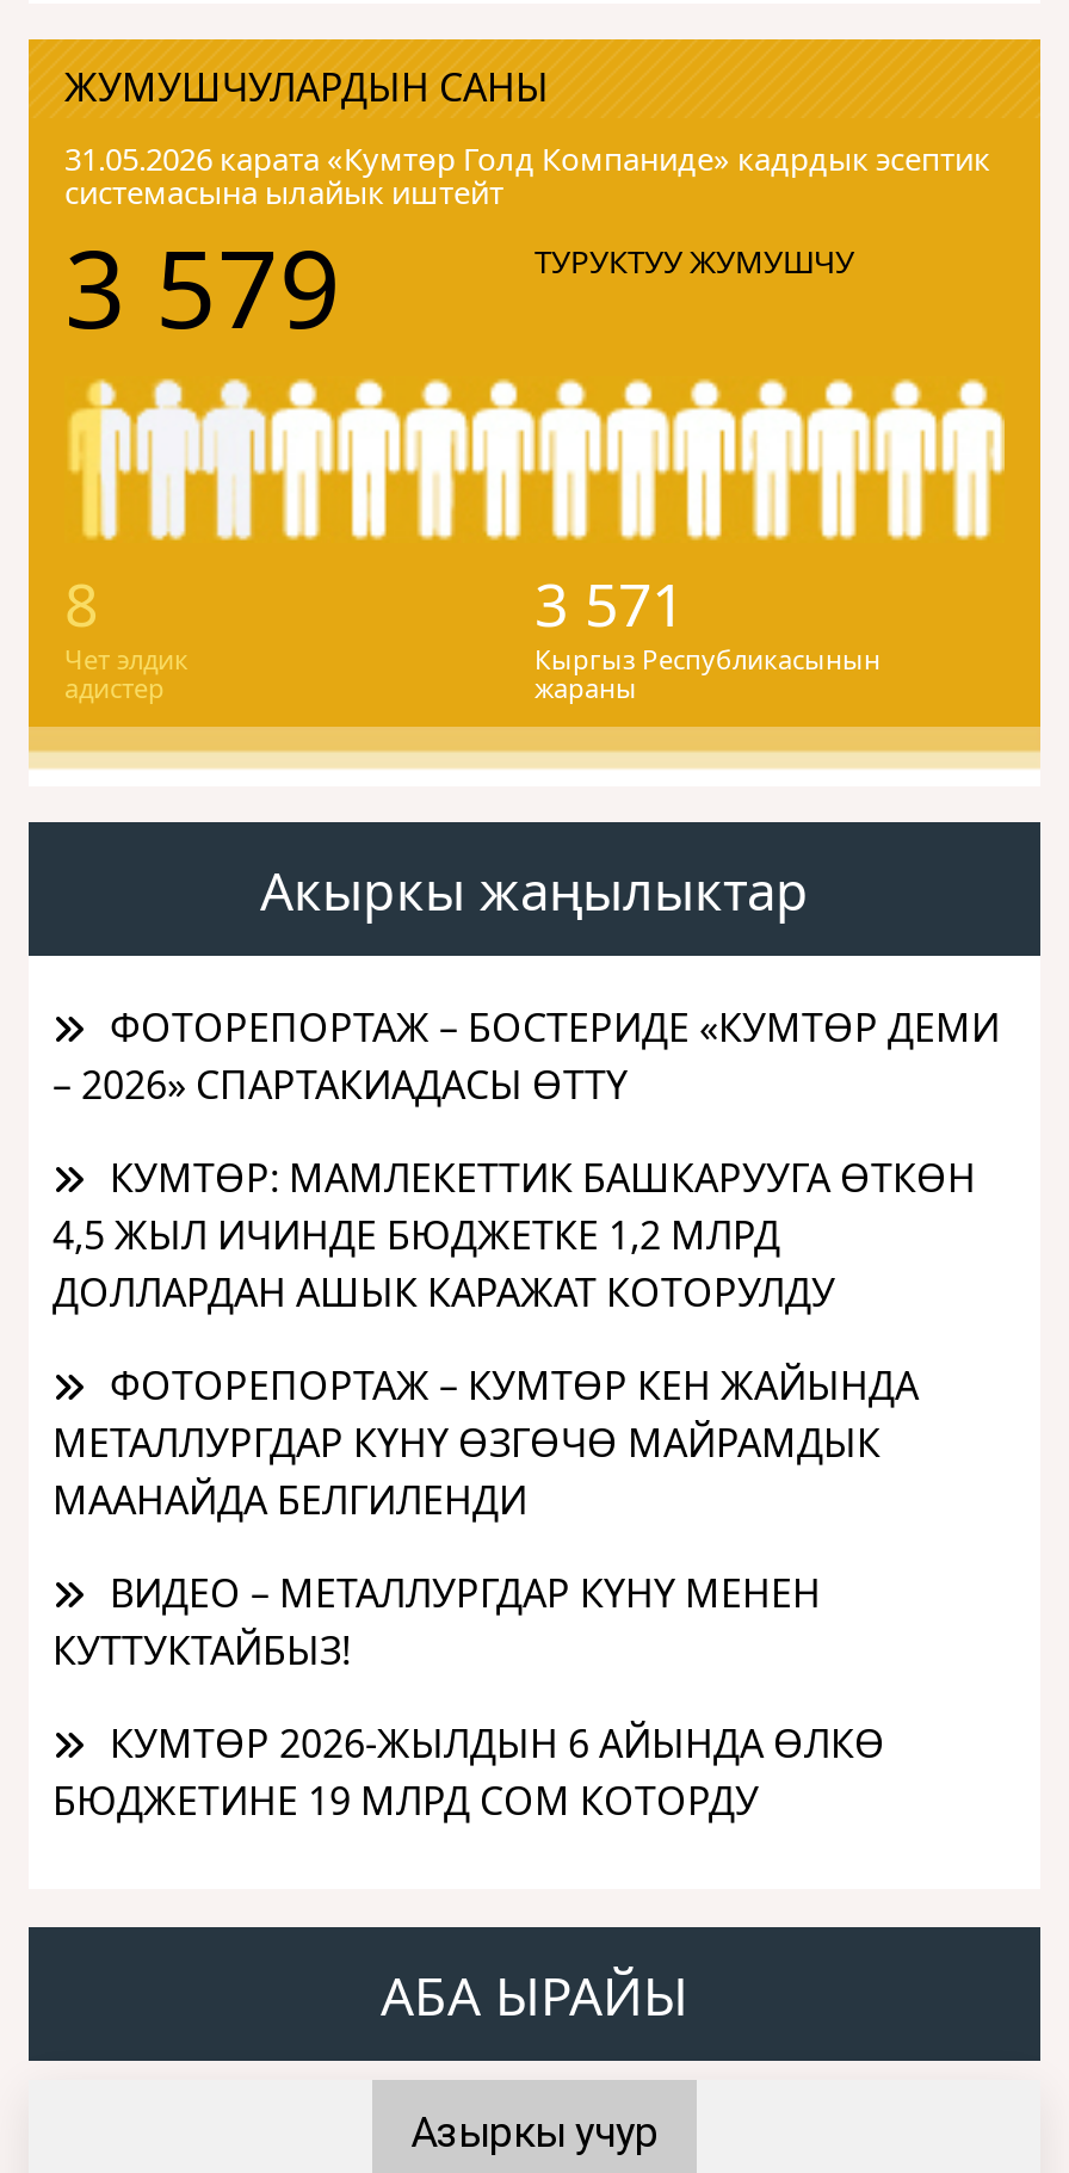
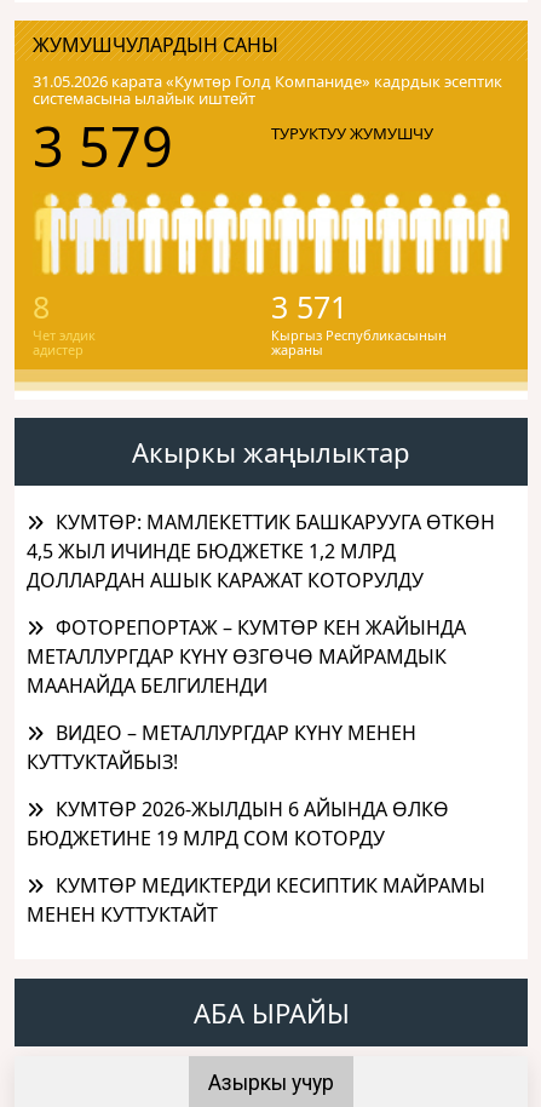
- ФОТОРЕПОРТАЖ – БОСТЕРИДЕ «КУМТӨР ДЕМИ
- – 2026» СПАРТАКИАДАСЫ ӨТТҮ

moved up: КУМТӨР: МАМЛЕКЕТТИК БАШКАРУУГА ӨТКӨН | 4,5 ЖЫЛ ИЧИНДЕ БЮДЖЕТКЕ 1,2 МЛРД | ДОЛЛАРДАН АШЫК КАРАЖАТ КОТОРУЛДУ | ... | КУМТӨР 2026-ЖЫЛДЫН 6 АЙЫНДА ӨЛКӨ | БЮДЖЕТИНЕ 19 МЛРД СОМ КОТОРДУ

+ КУМТӨР МЕДИКТЕРДИ КЕСИПТИК МАЙРАМЫ
+ МЕНЕН КУТТУКТАЙТ
